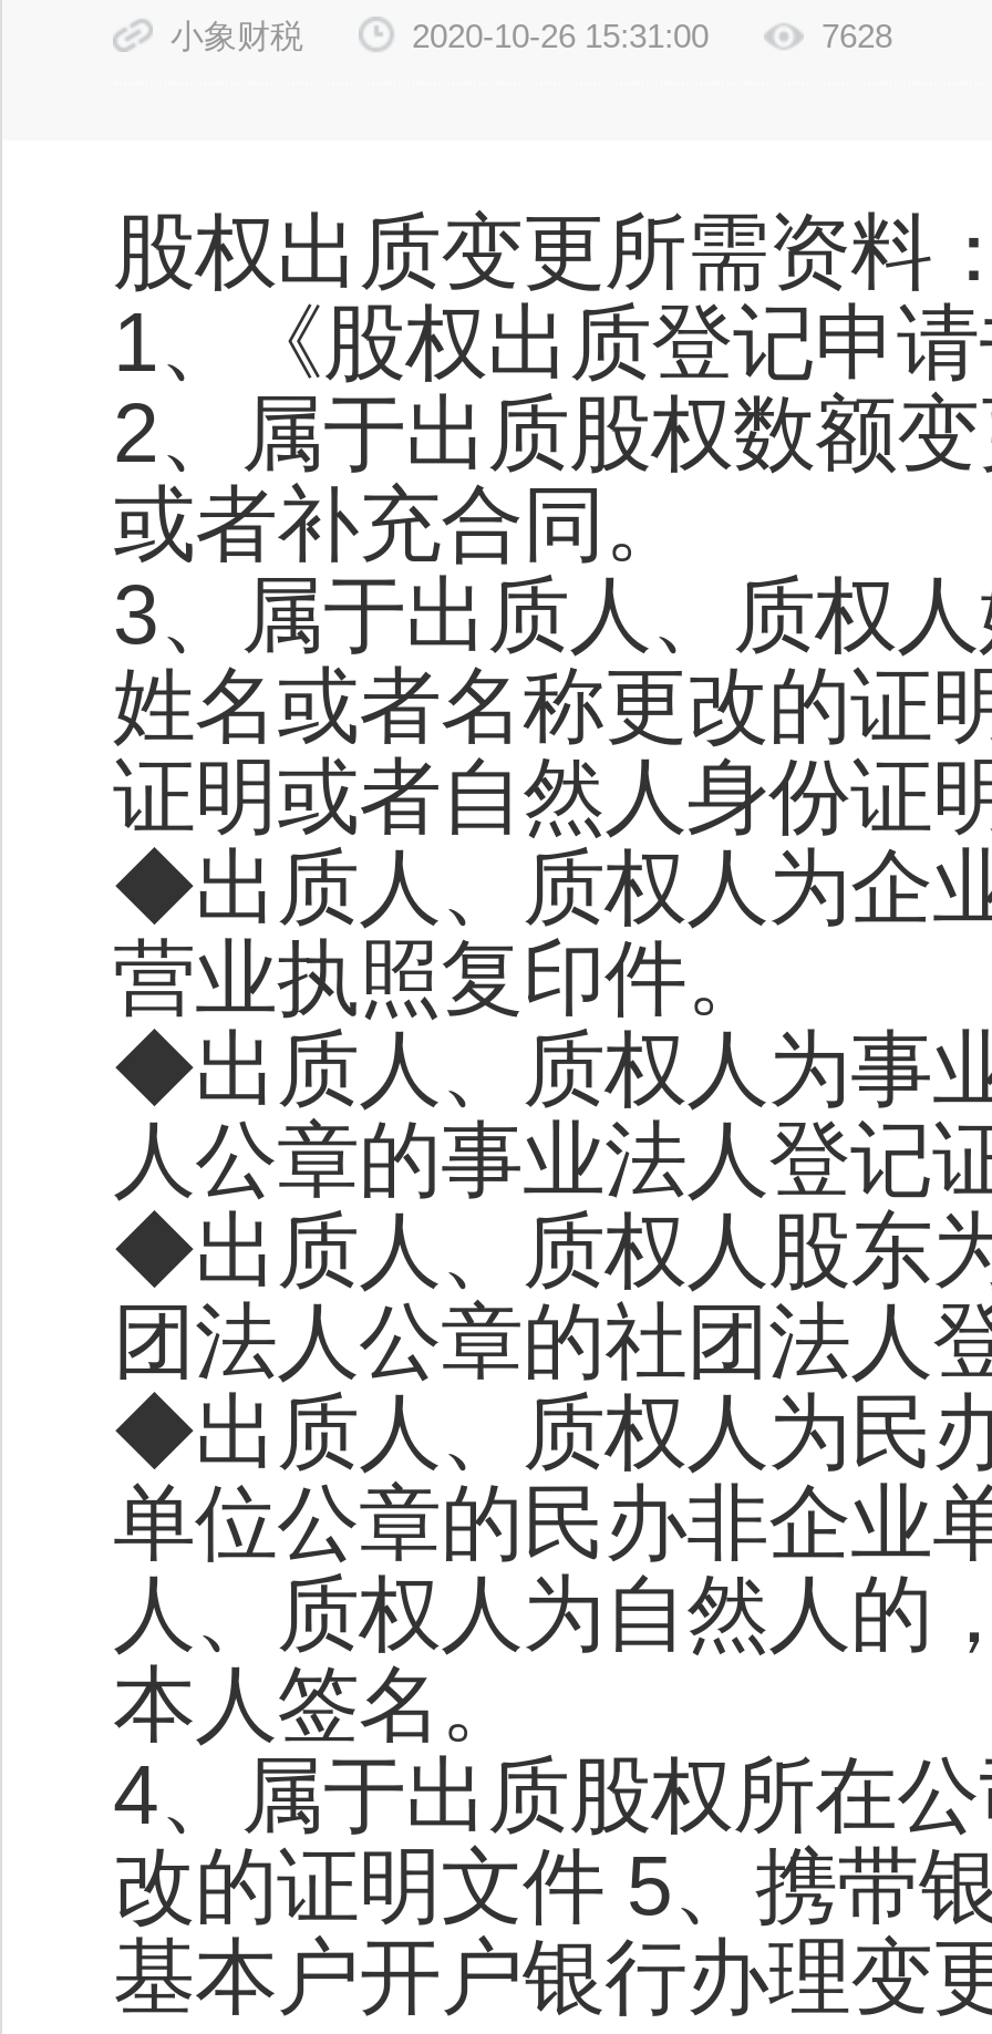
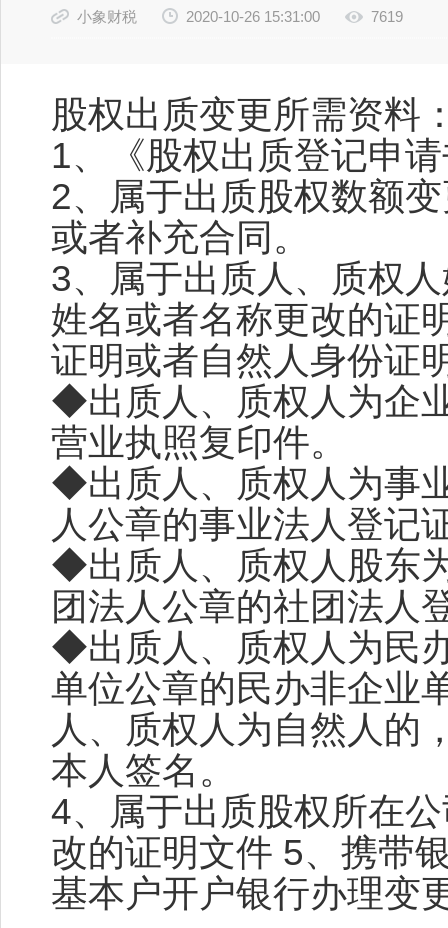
- 7628
+ 7619
